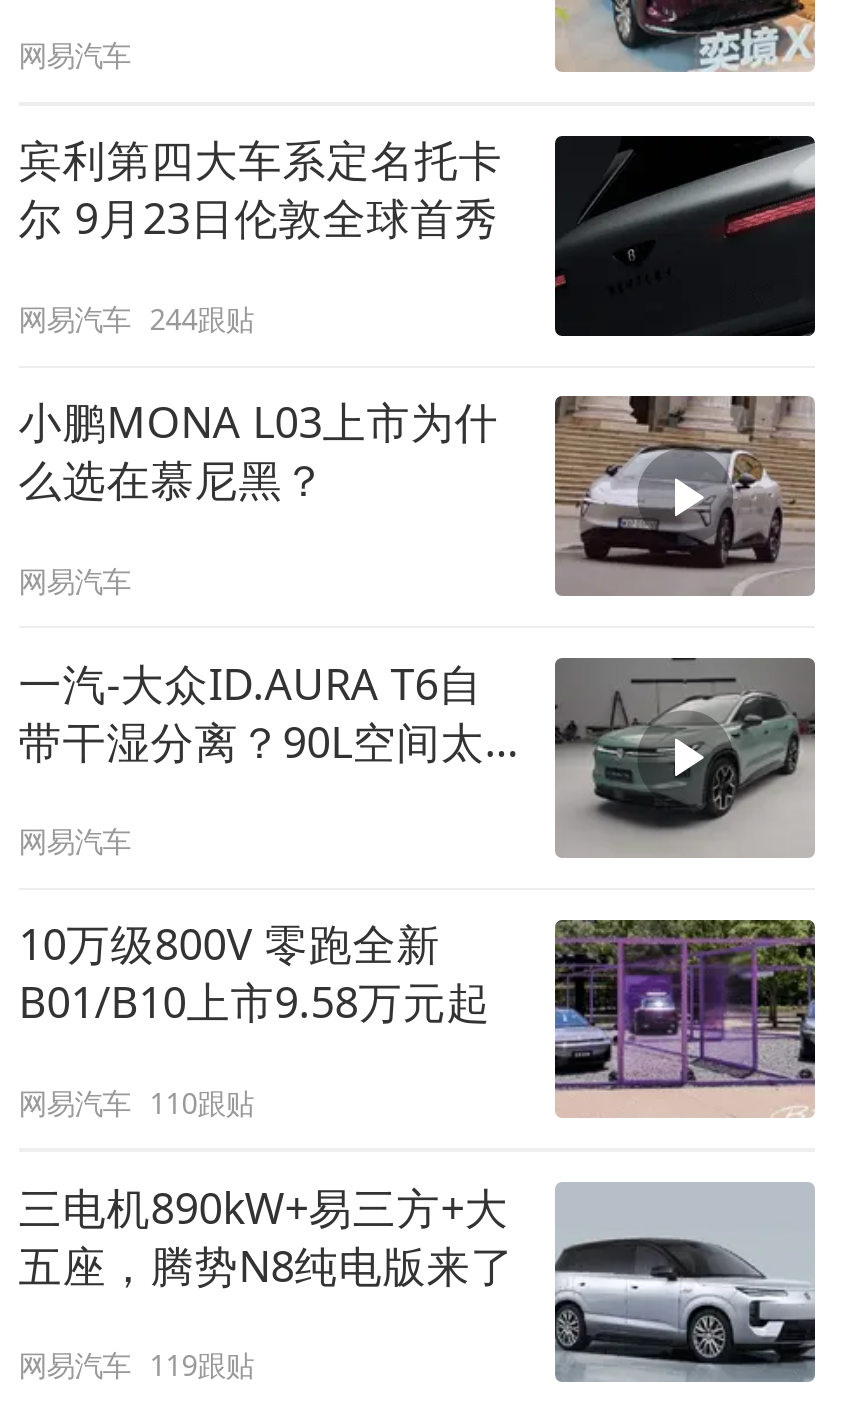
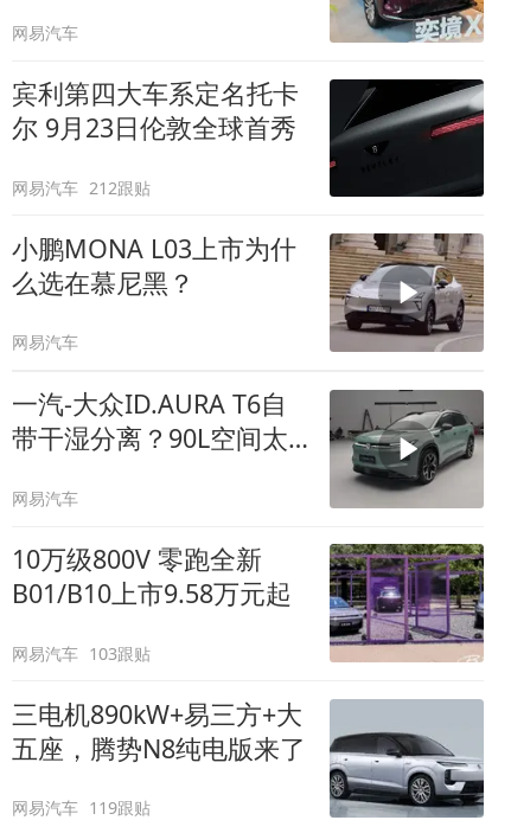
- 网易汽车 244跟贴
+ 网易汽车 212跟贴

- 网易汽车 110跟贴
+ 网易汽车 103跟贴
